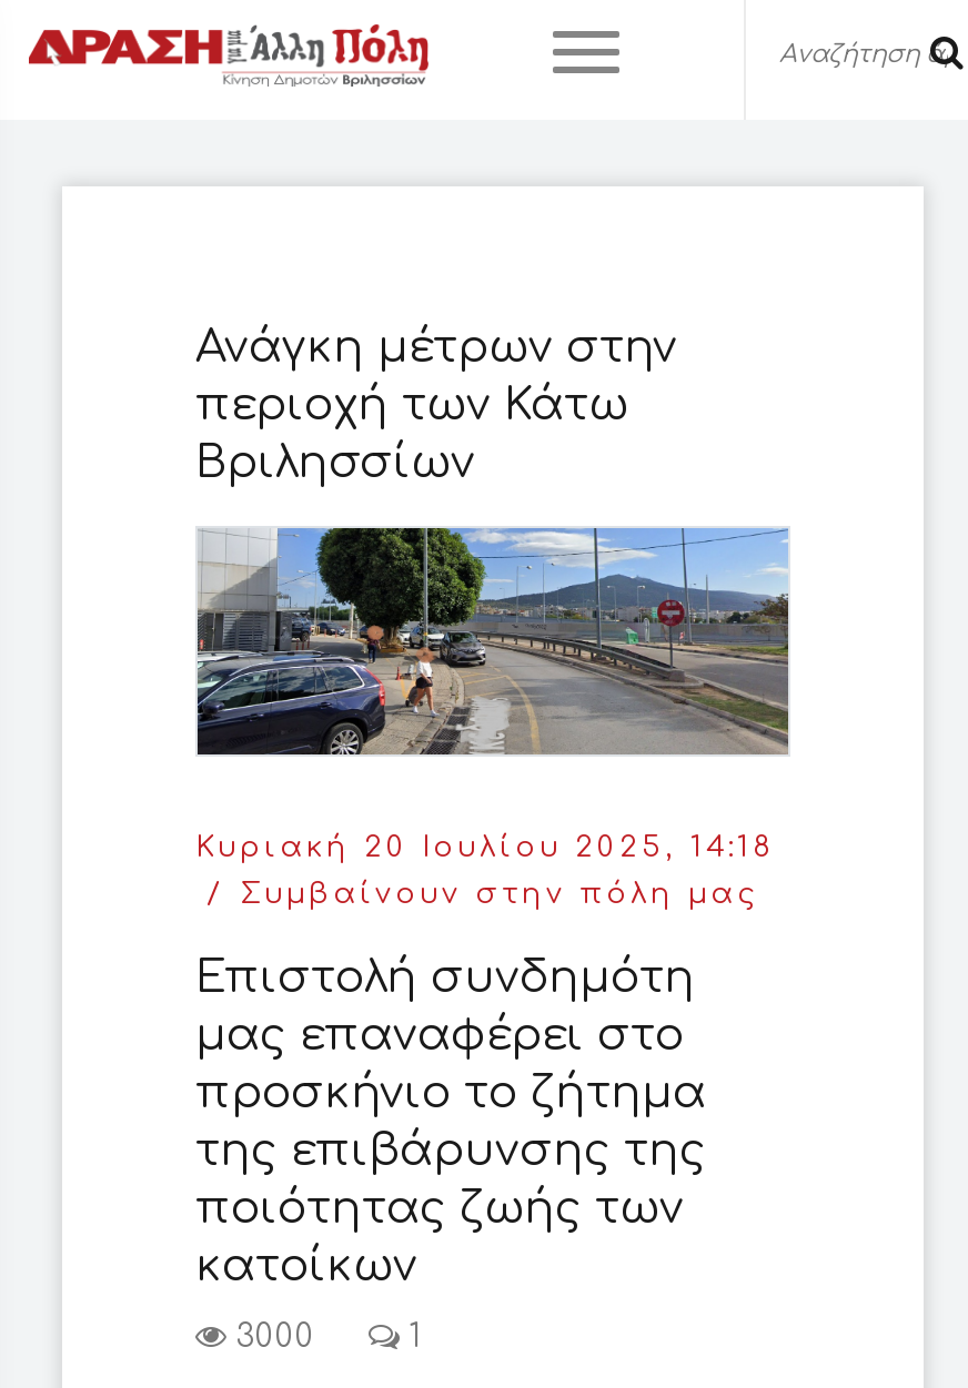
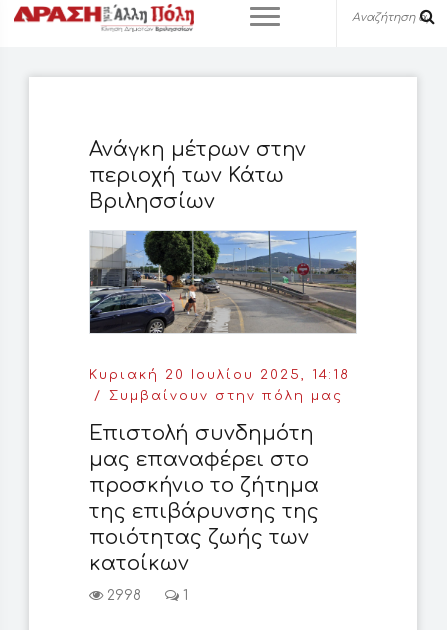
- 3000
+ 2998
